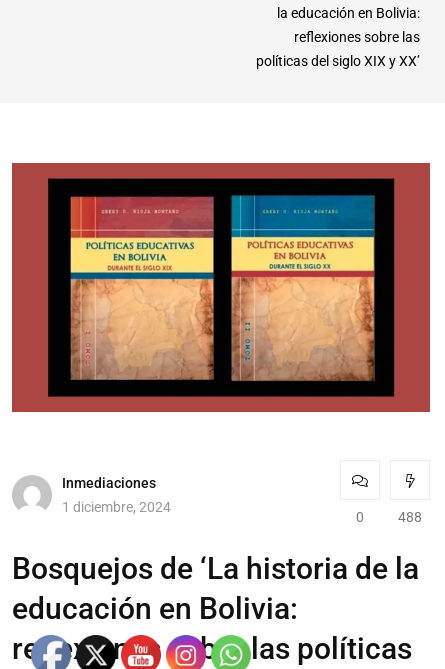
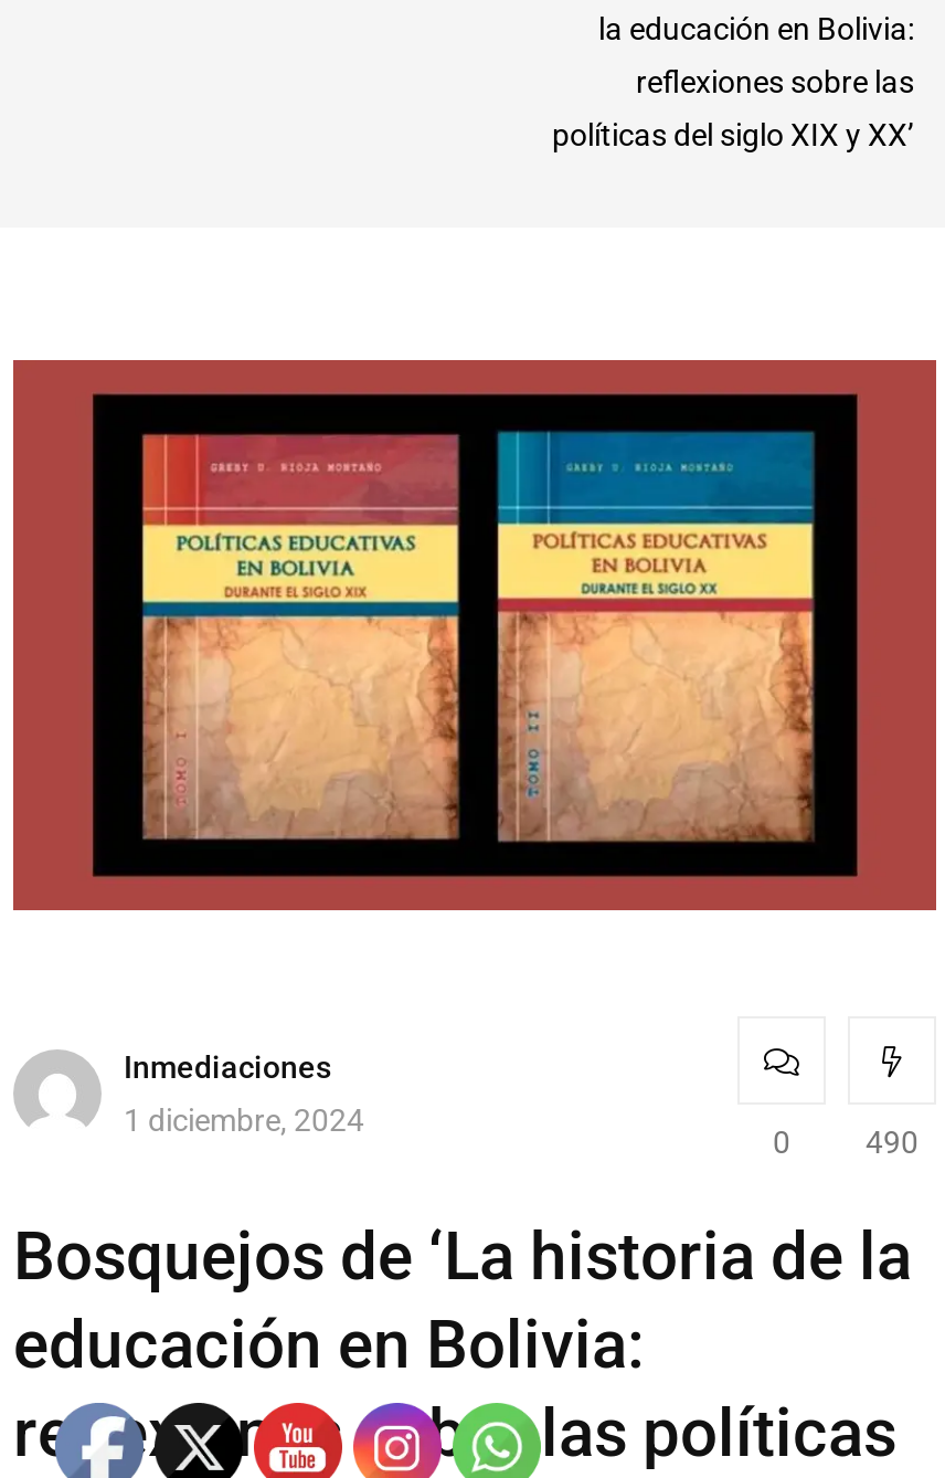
- 488
+ 490
